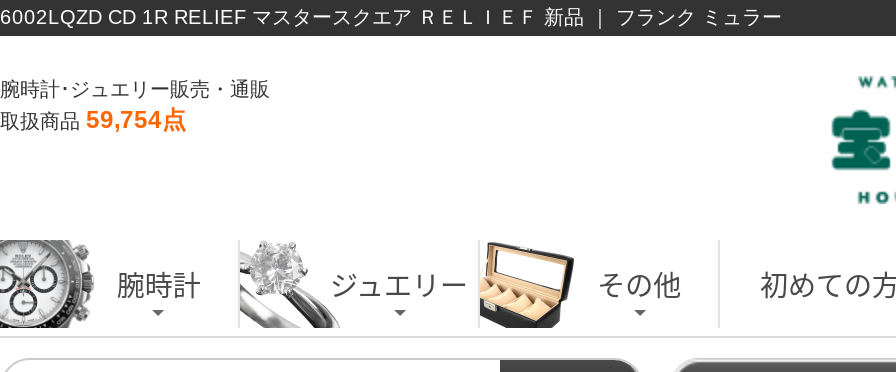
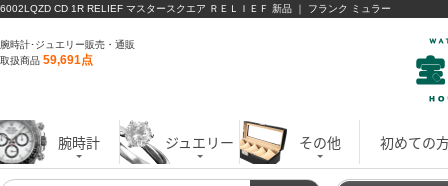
- 取扱商品59,754点
+ 取扱商品59,691点
